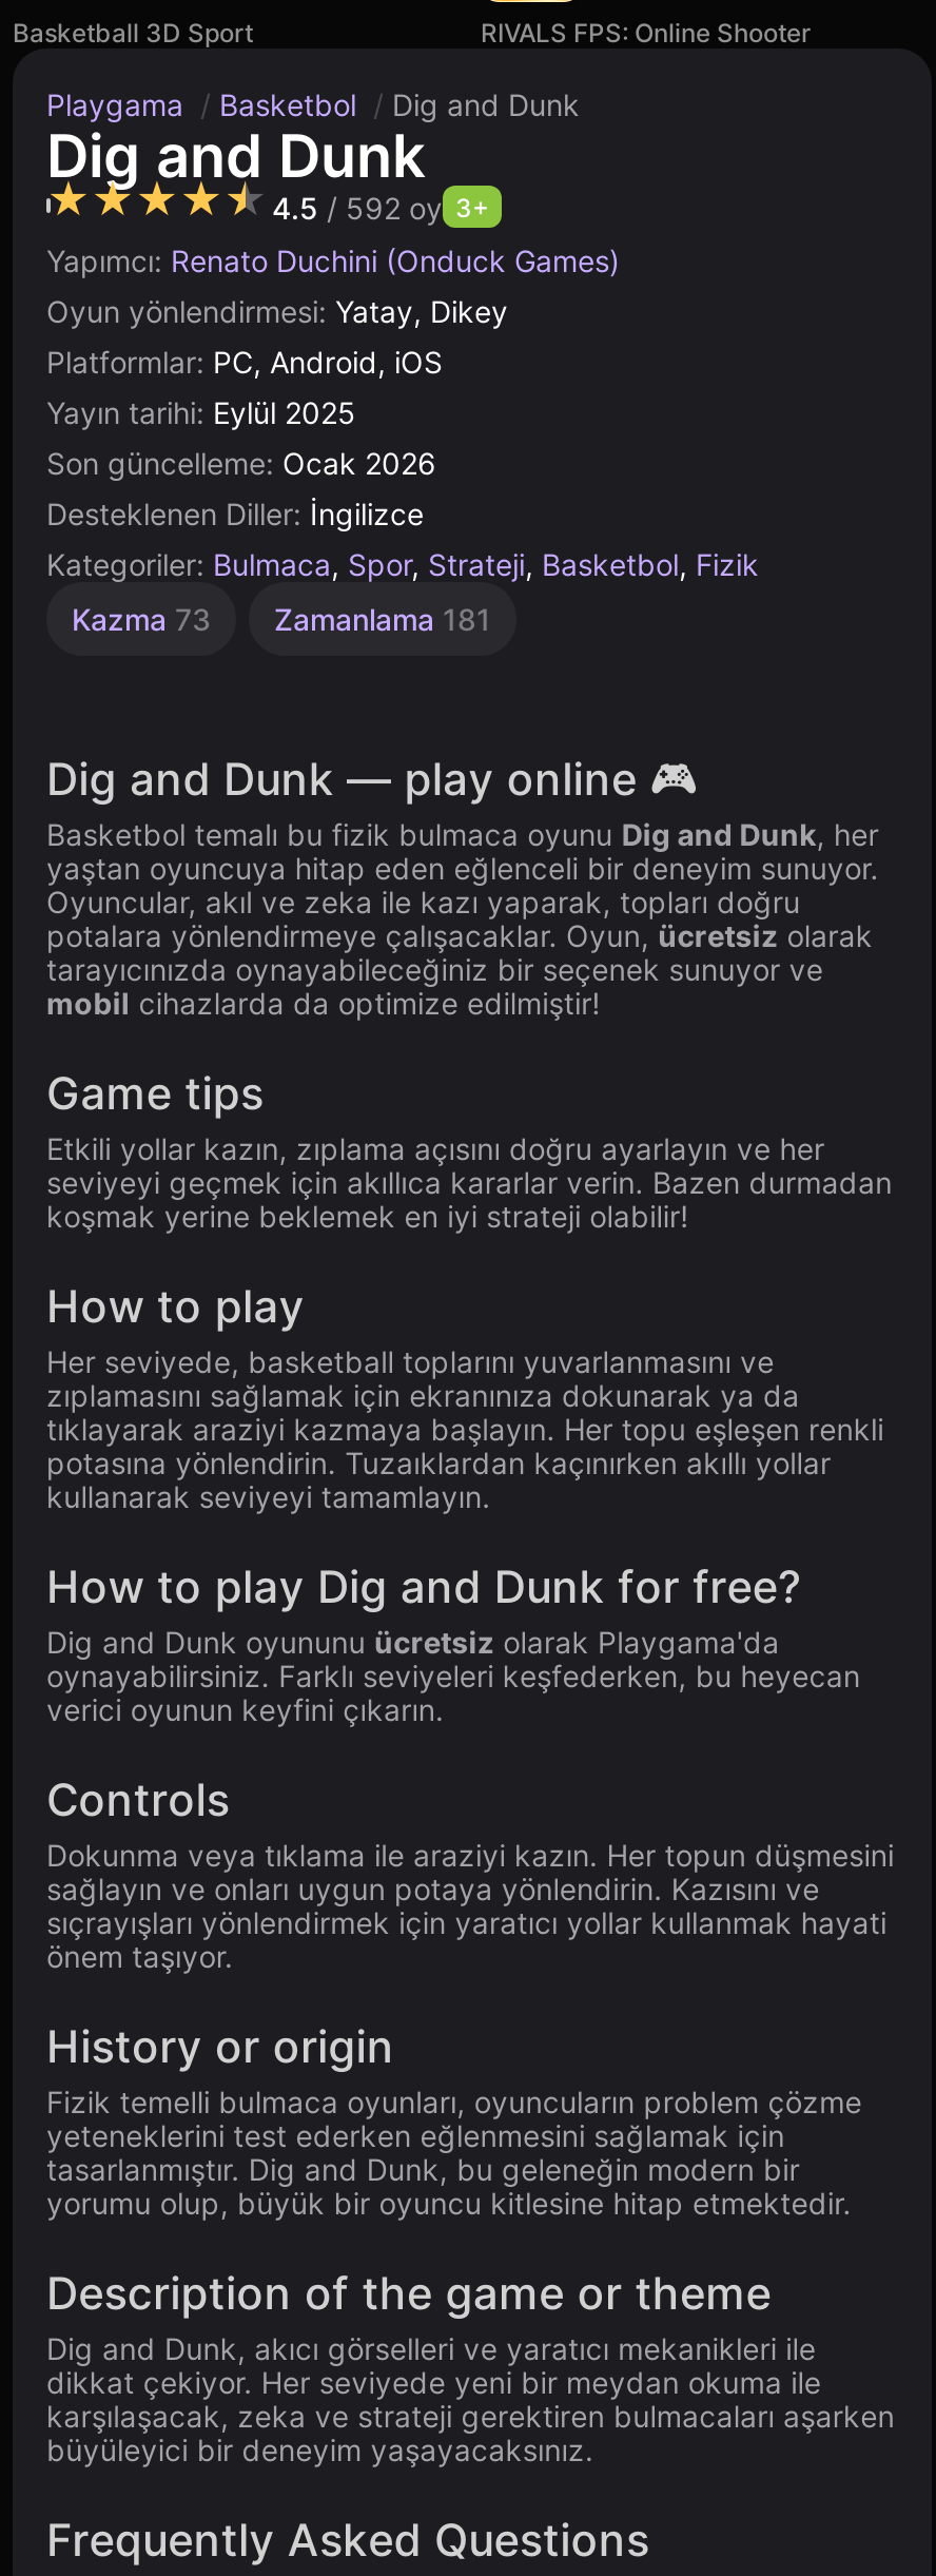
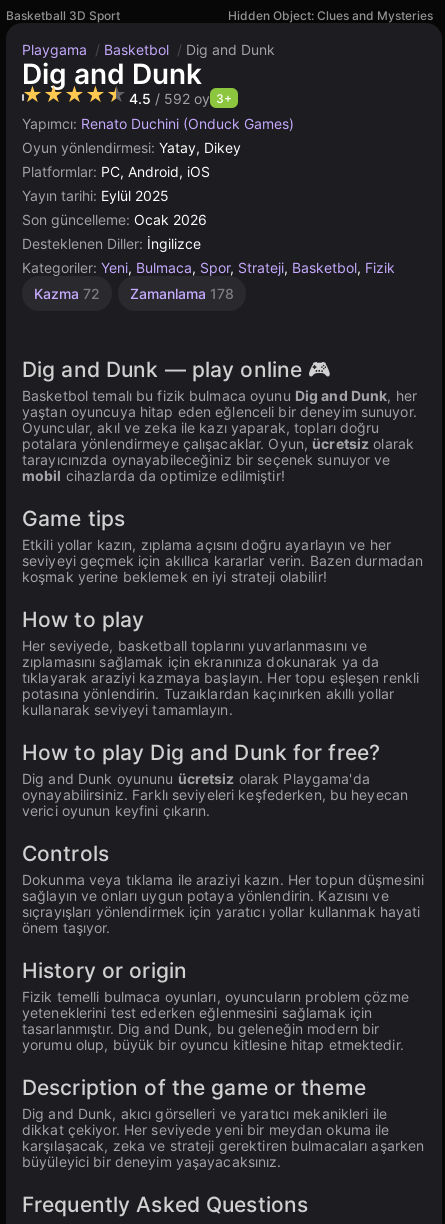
- RIVALS FPS: Online Shooter
+ Hidden Object: Clues and Mysteries

- Kategoriler: Bulmaca, Spor, Strateji, Basketbol, Fizik
+ Kategoriler: Yeni, Bulmaca, Spor, Strateji, Basketbol, Fizik

- Kazma 73
- Zamanlama 181
+ Kazma 72
+ Zamanlama 178
